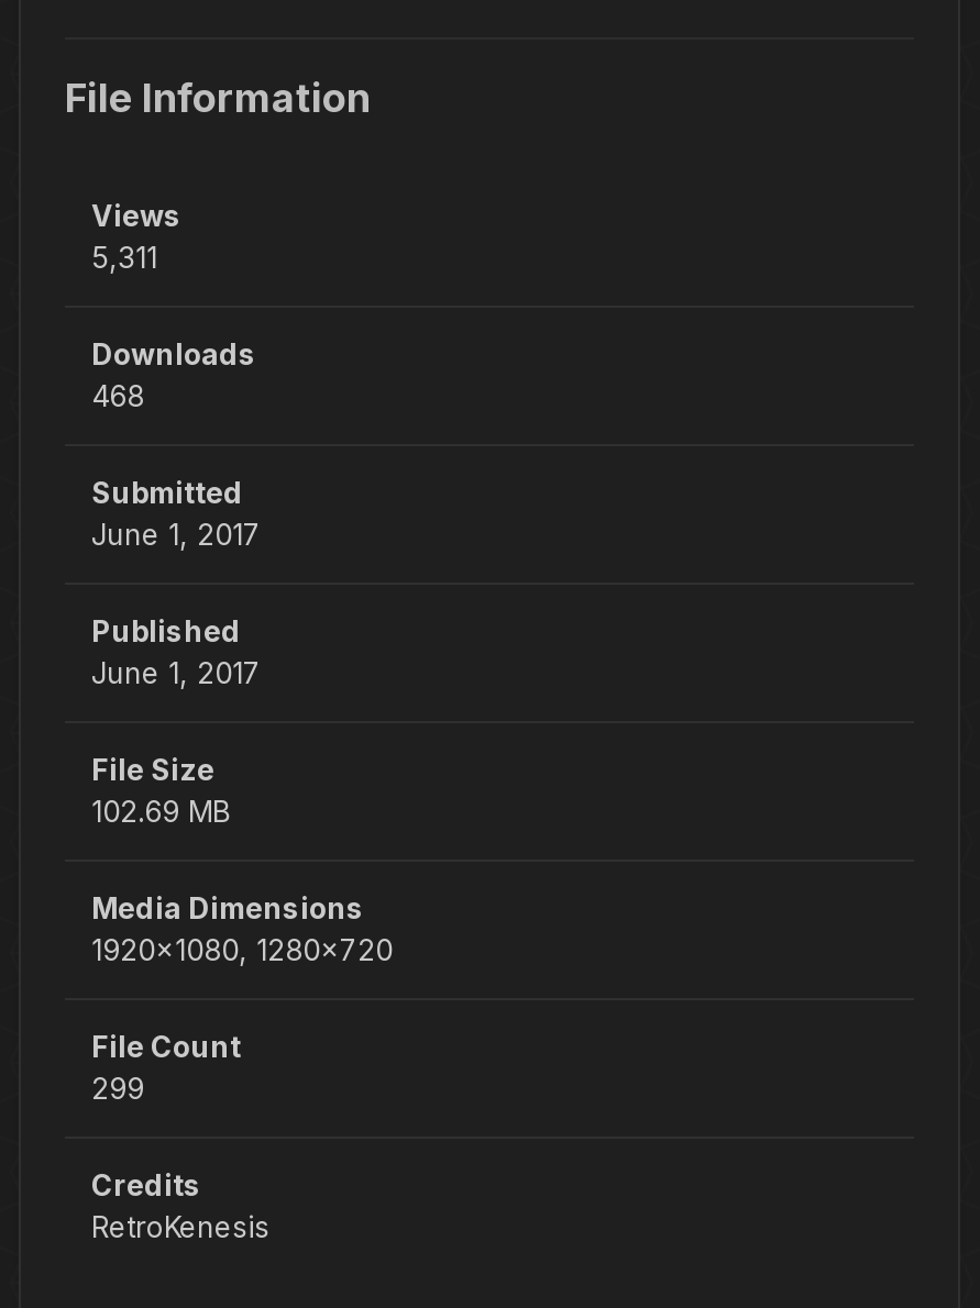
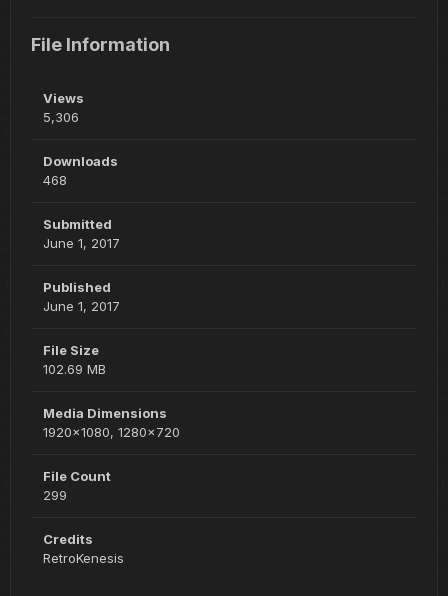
- 5,311
+ 5,306
